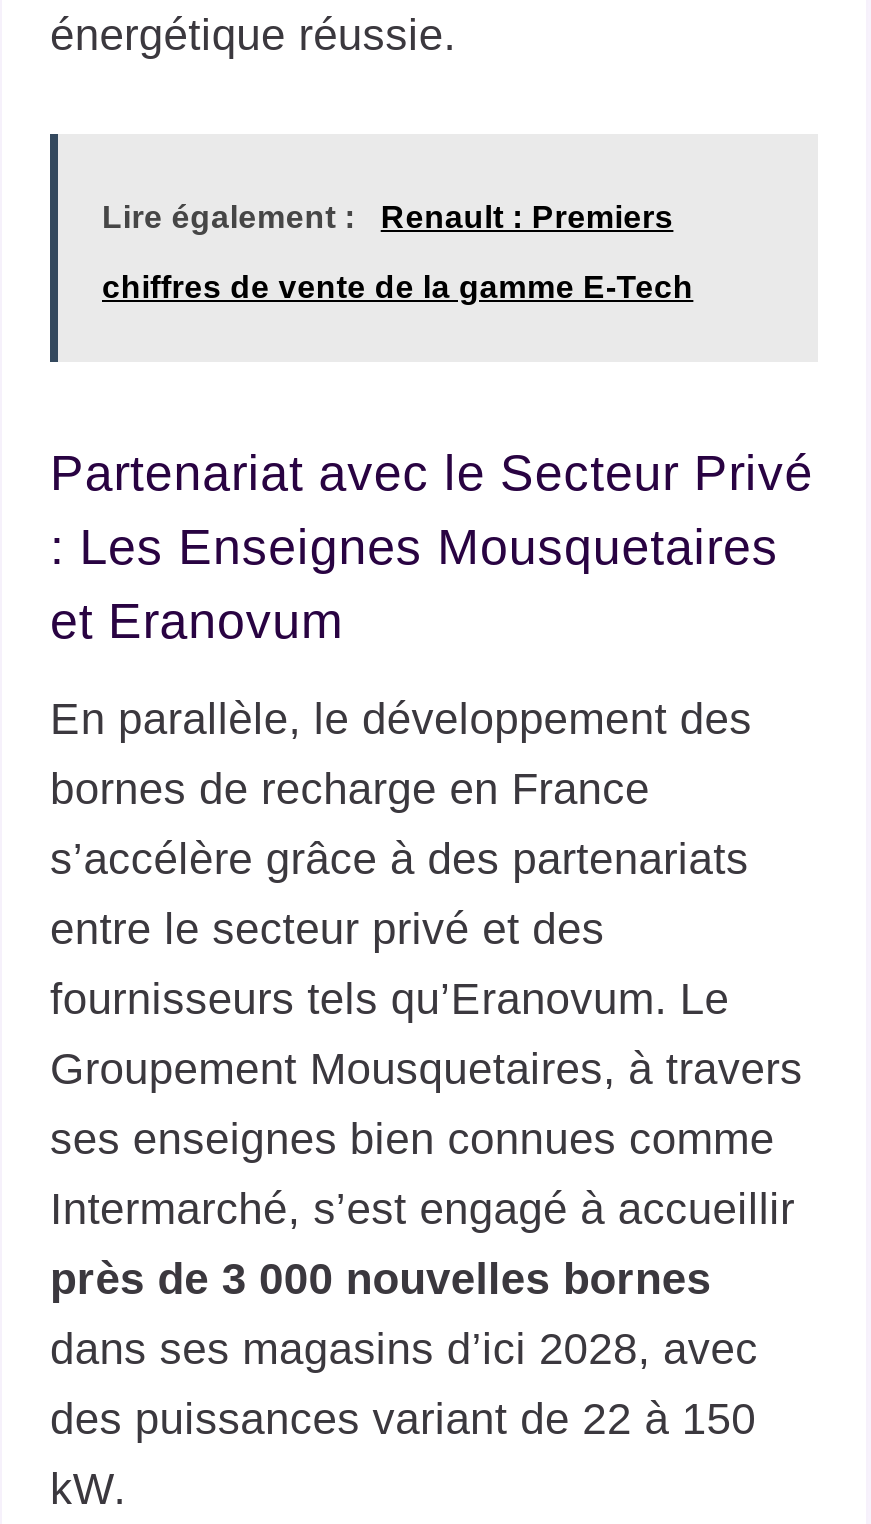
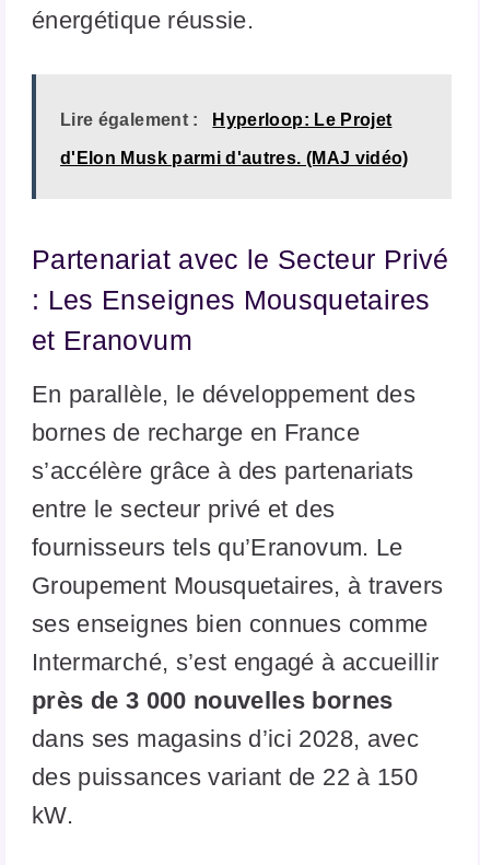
- Renault : Premiers
+ Hyperloop: Le Projet

- chiffres de vente de la gamme E-Tech
+ d'Elon Musk parmi d'autres. (MAJ vidéo)
